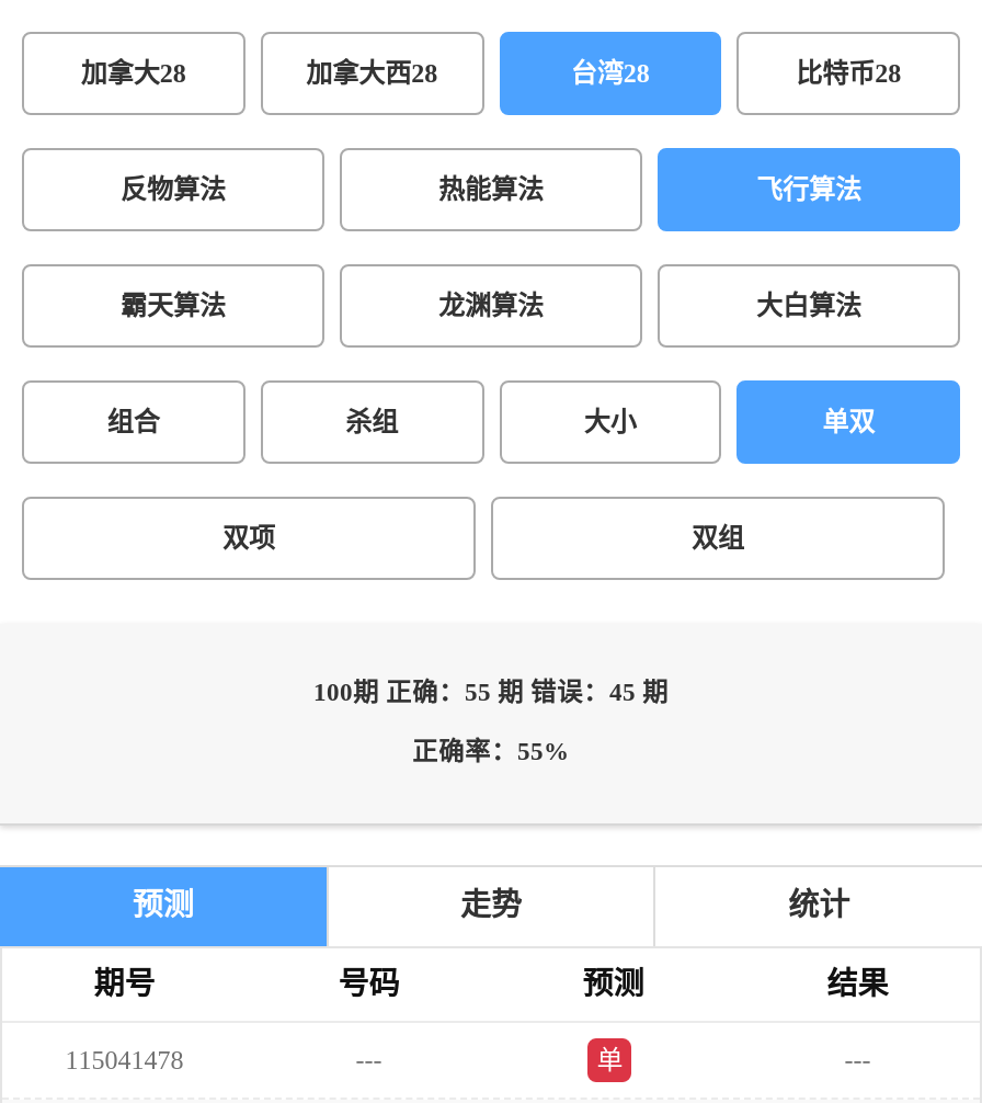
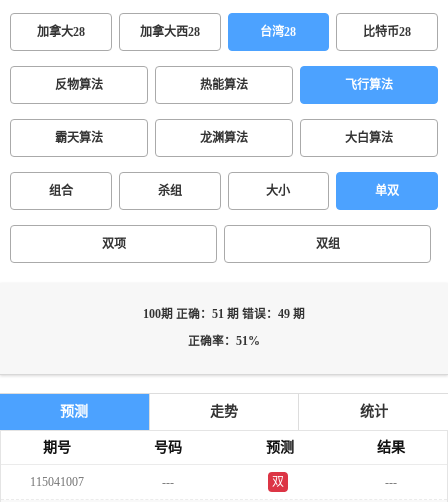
- 100期 正确：55 期 错误：45 期
+ 100期 正确：51 期 错误：49 期

- 正确率：55%
+ 正确率：51%

- 115041478
+ 115041007

- 单
+ 双
